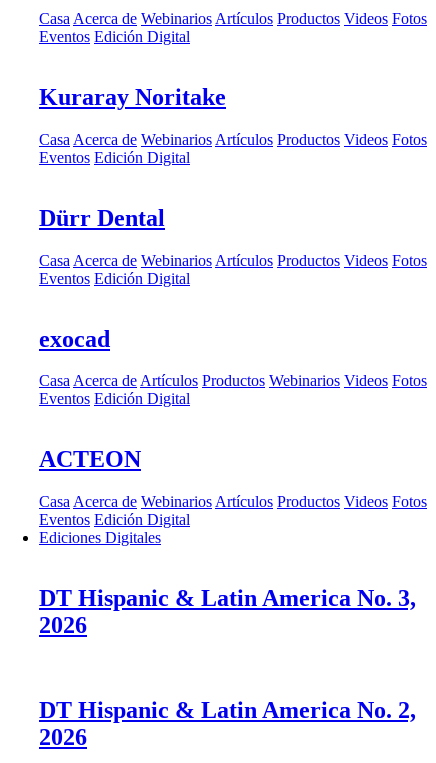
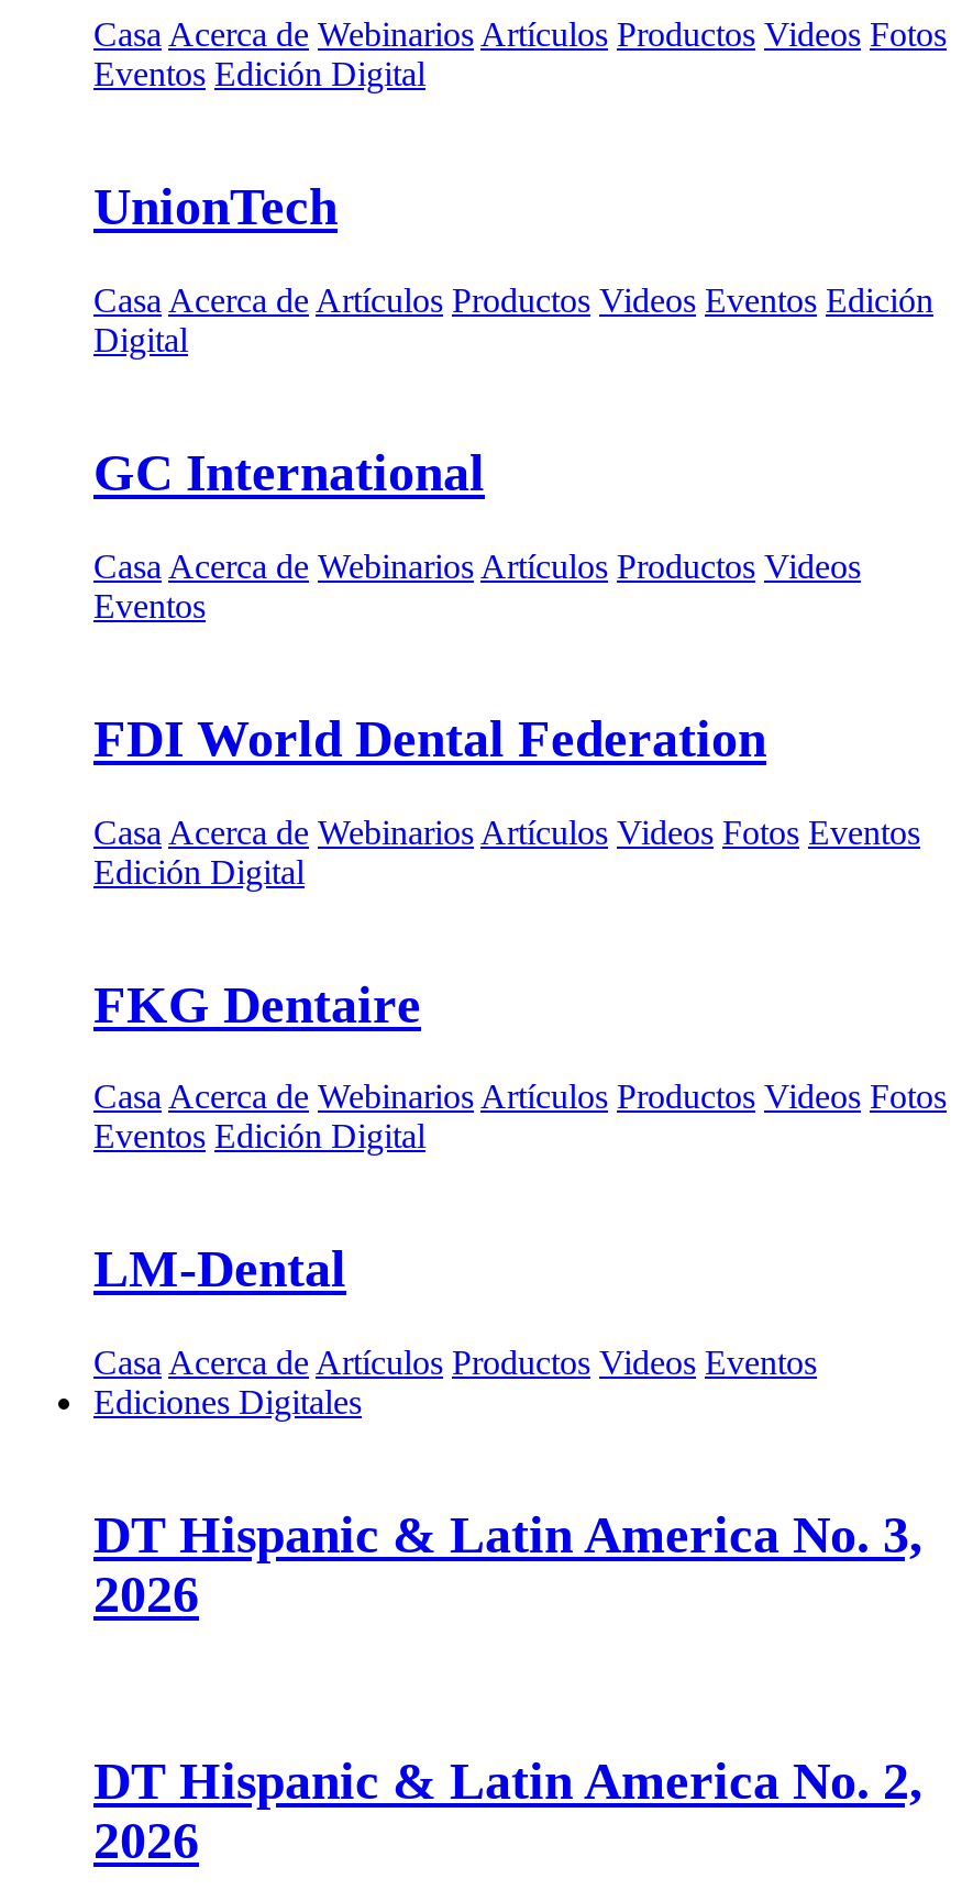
- Kuraray Noritake
+ UnionTech
+ Casa Acerca de Artículos Productos Videos Eventos Edición
+ Digital
+ GC International
+ Casa Acerca de Webinarios Artículos Productos Videos
+ Eventos
+ FDI World Dental Federation
+ Casa Acerca de Webinarios Artículos Videos Fotos Eventos
+ Edición Digital
+ FKG Dentaire

moved down: Casa Acerca de Webinarios Artículos Productos Videos Fotos | Eventos Edición Digital

- Dürr Dental
- Casa Acerca de Webinarios Artículos Productos Videos Fotos
- Eventos Edición Digital
- exocad
- Casa Acerca de Artículos Productos Webinarios Videos Fotos
- Eventos Edición Digital
- ACTEON
- Casa Acerca de Webinarios Artículos Productos Videos Fotos
- Eventos Edición Digital
+ LM-Dental
+ Casa Acerca de Artículos Productos Videos Eventos
